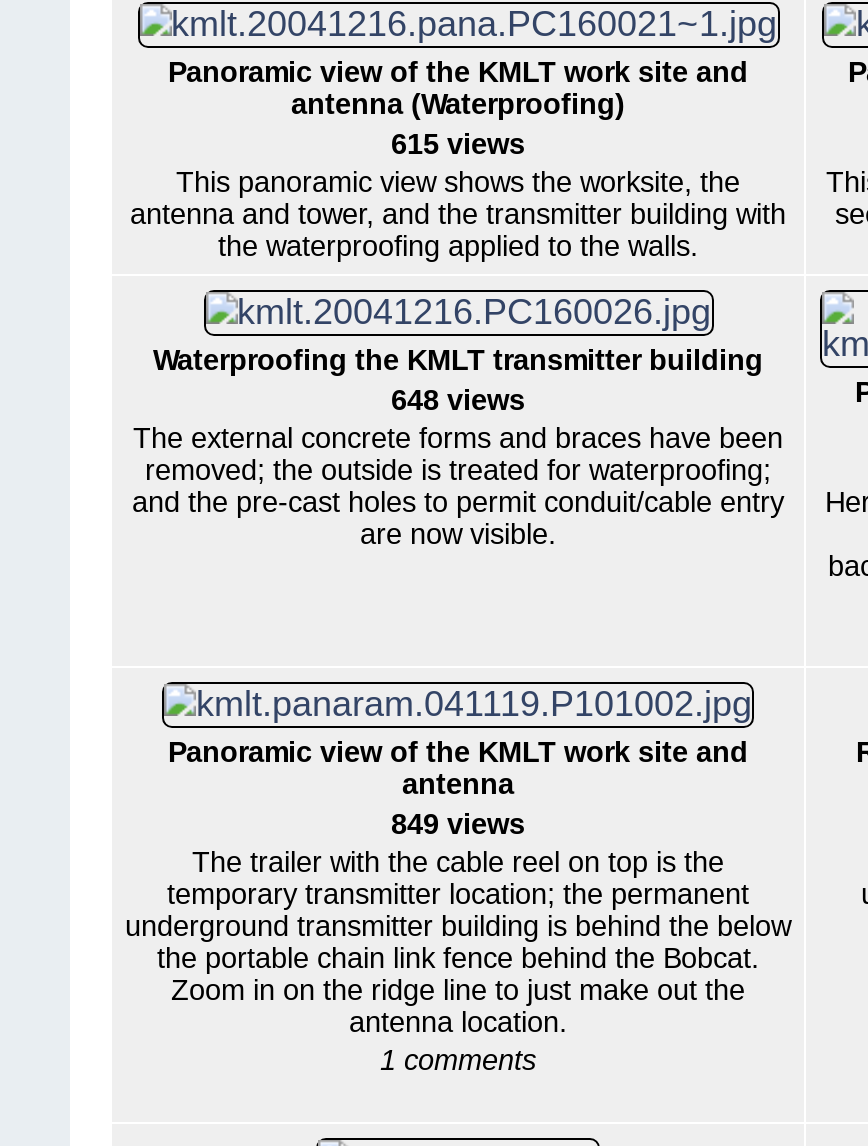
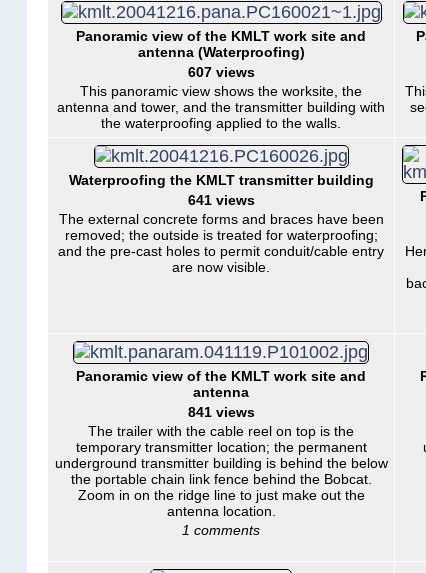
- 615 views
+ 607 views

- 648 views
+ 641 views

- 849 views
+ 841 views
